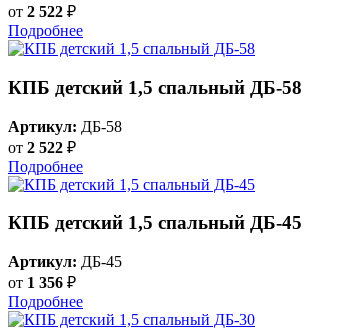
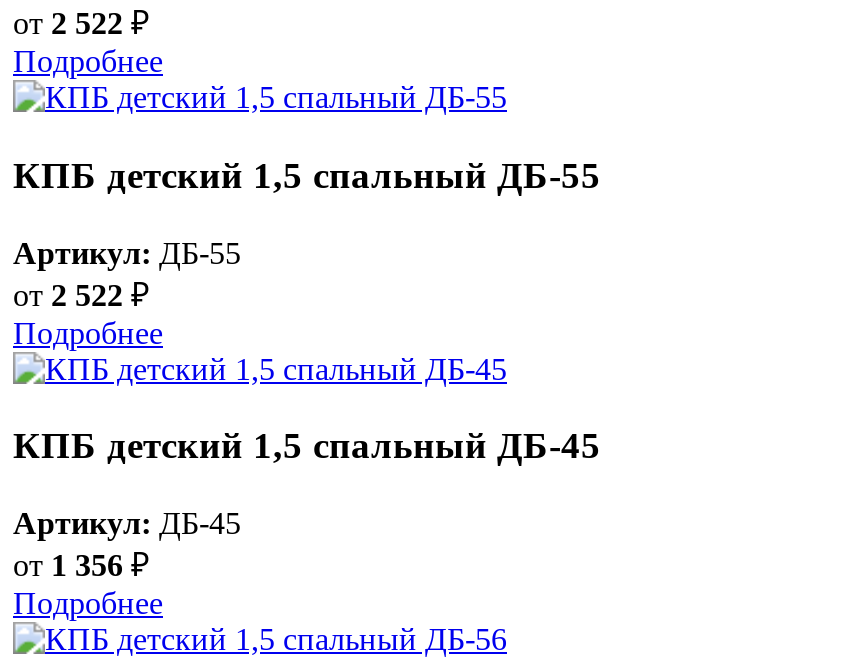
- КПБ детский 1,5 спальный ДБ-58
+ КПБ детский 1,5 спальный ДБ-55

- Артикул: ДБ-58
+ Артикул: ДБ-55
